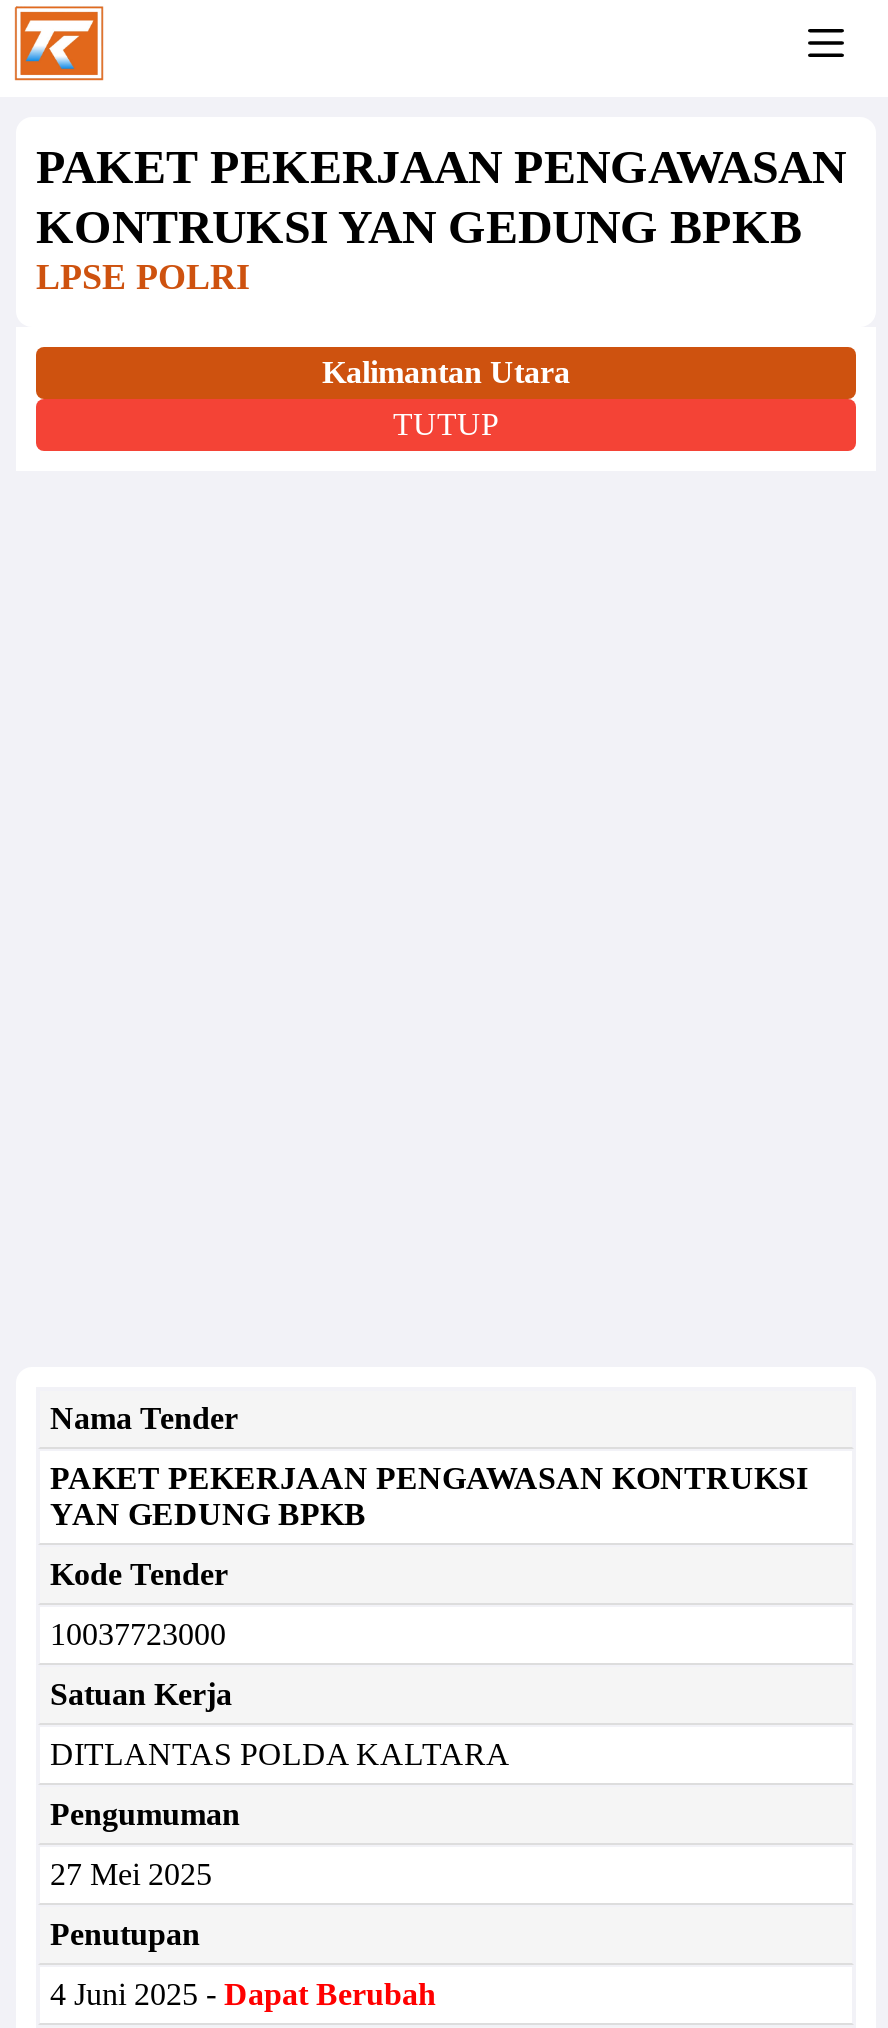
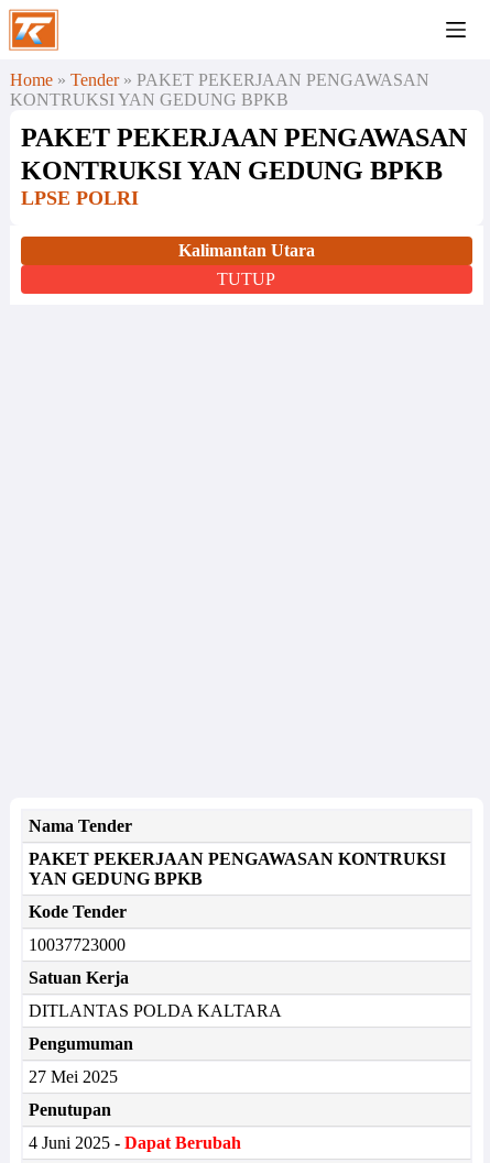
+ Home» Tender» PAKET PEKERJAAN PENGAWASAN
+ KONTRUKSI YAN GEDUNG BPKB
